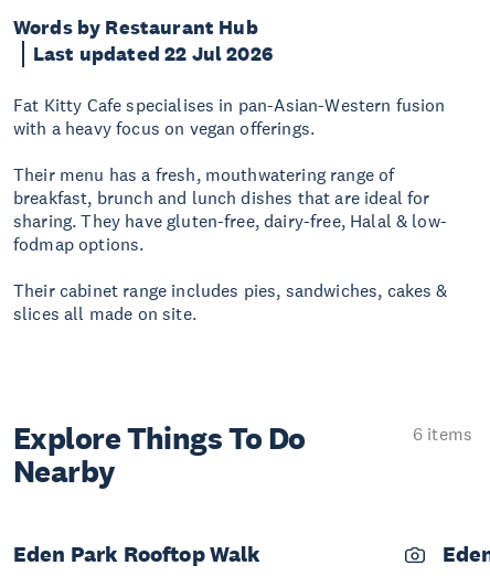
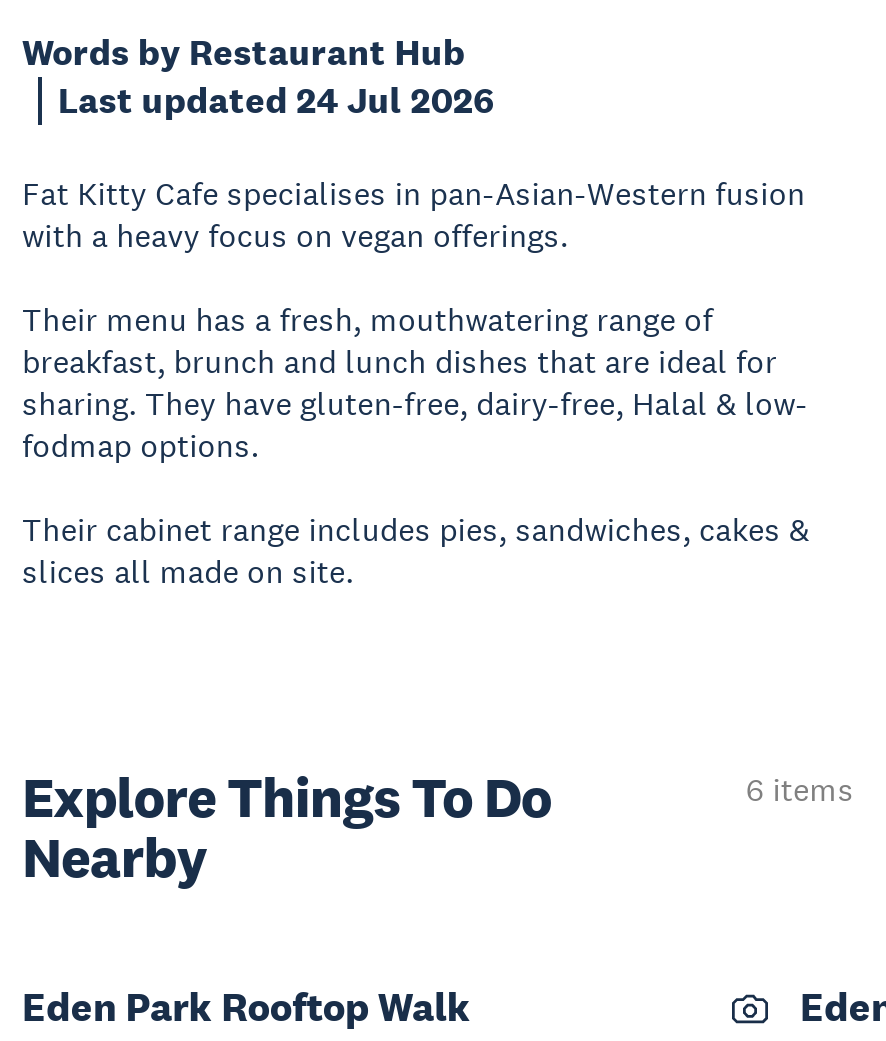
- Last updated 22 Jul 2026
+ Last updated 24 Jul 2026
